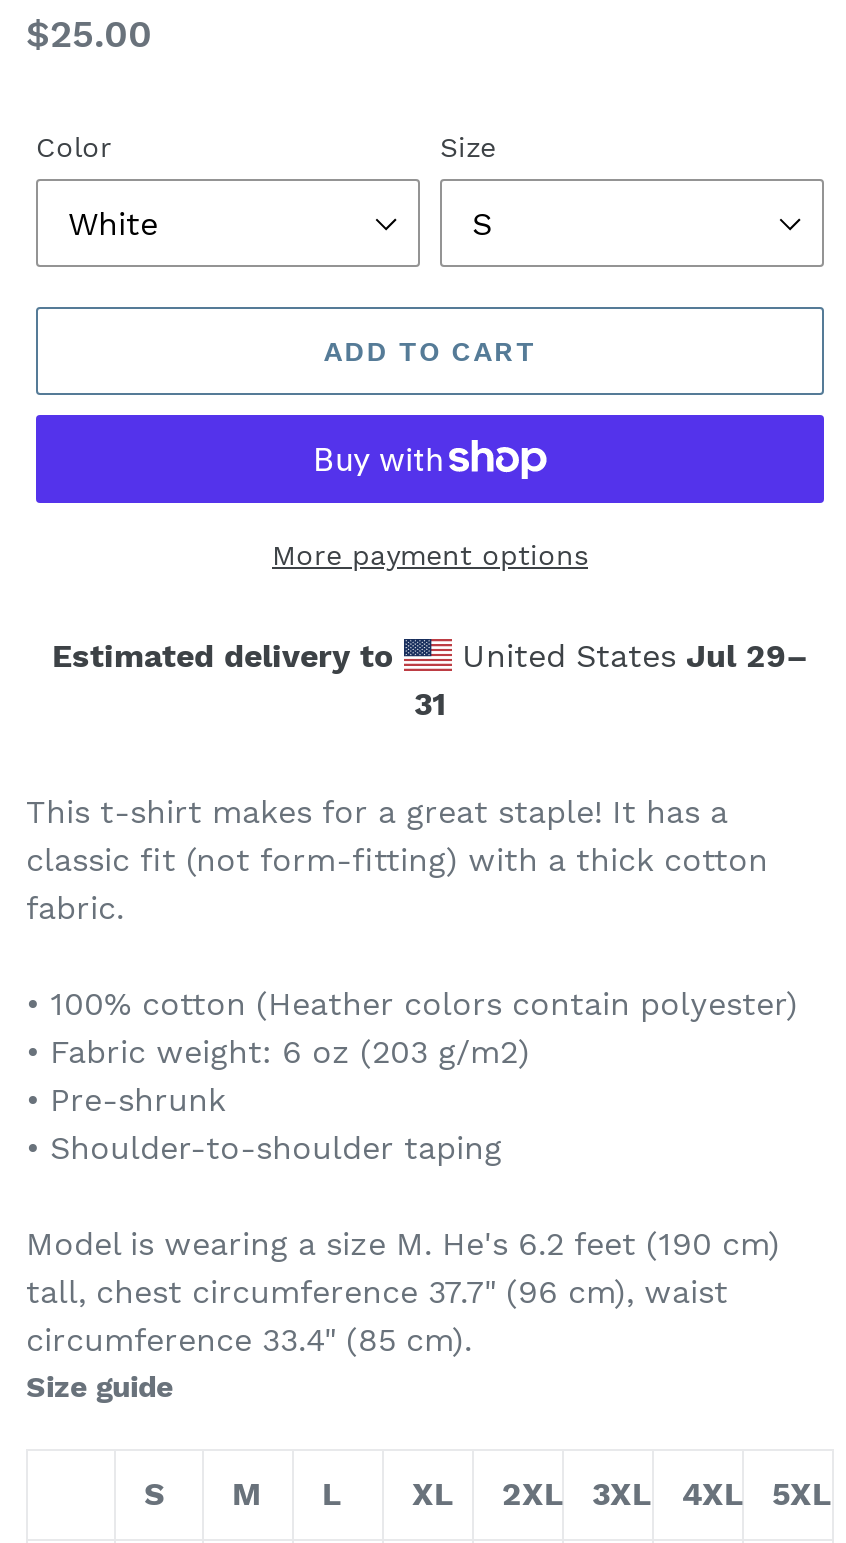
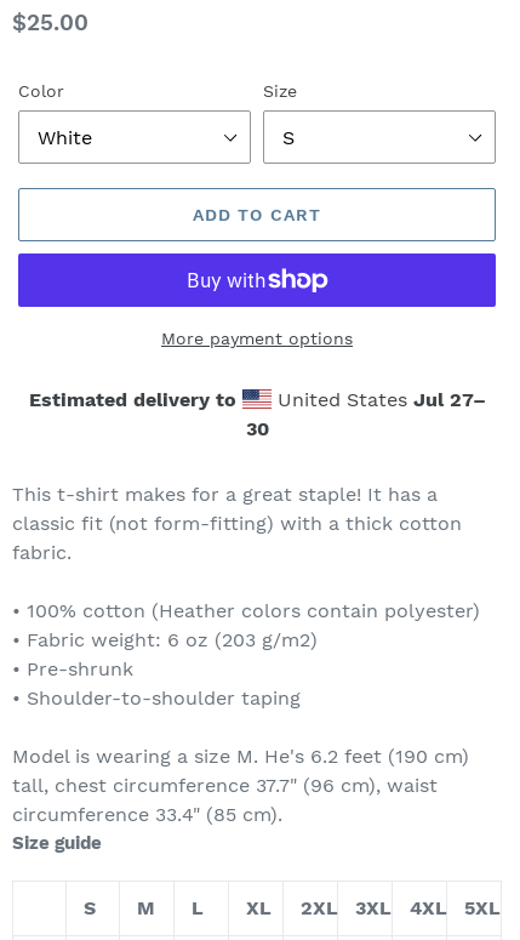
- United States Jul 29–
+ United States Jul 27–

- 31
+ 30
